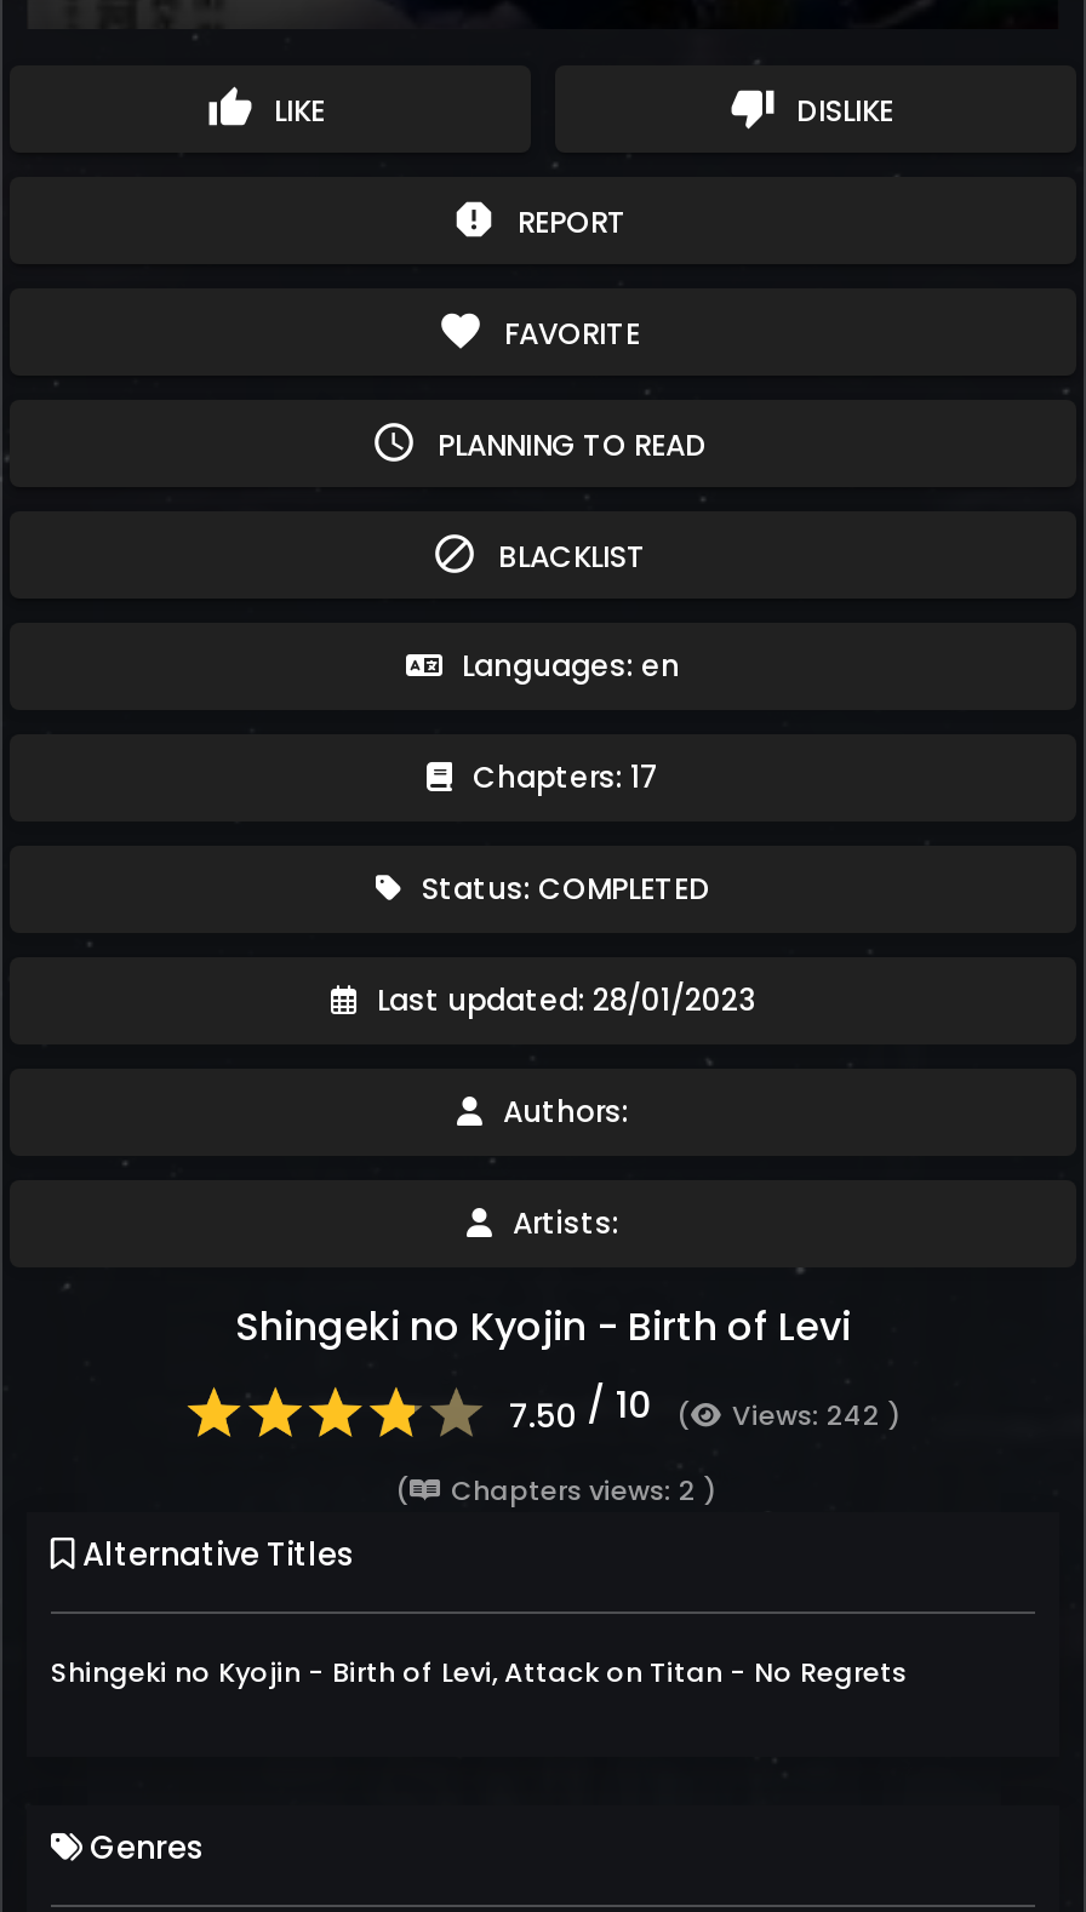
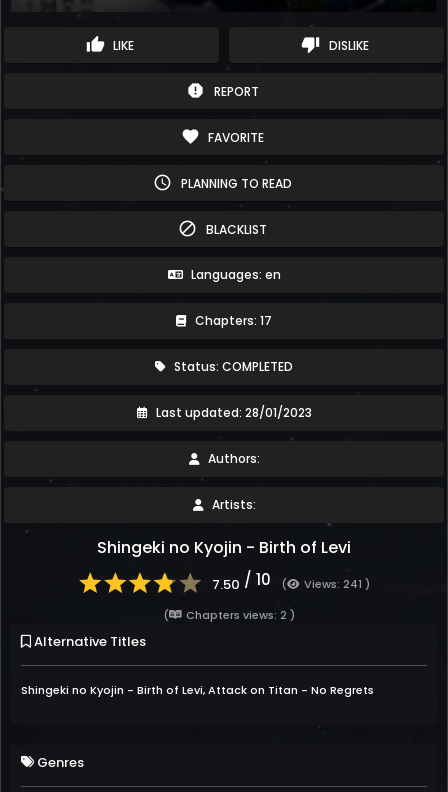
- Views: 242 )
+ Views: 241 )
